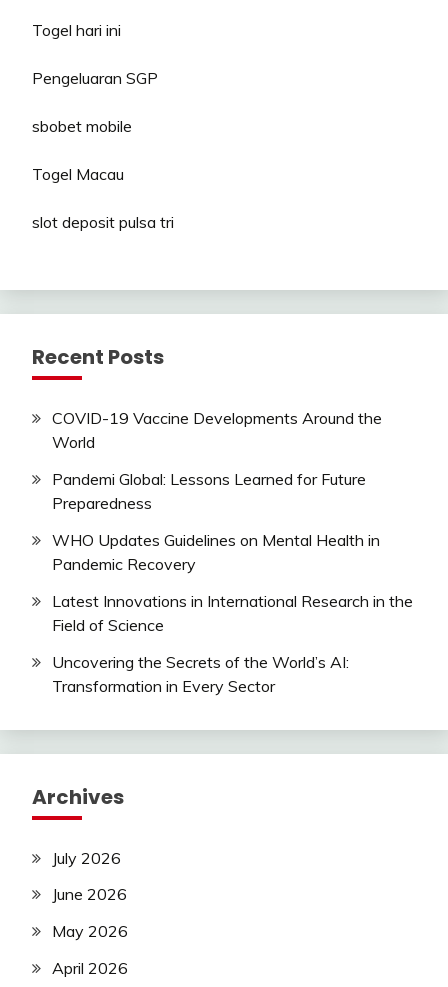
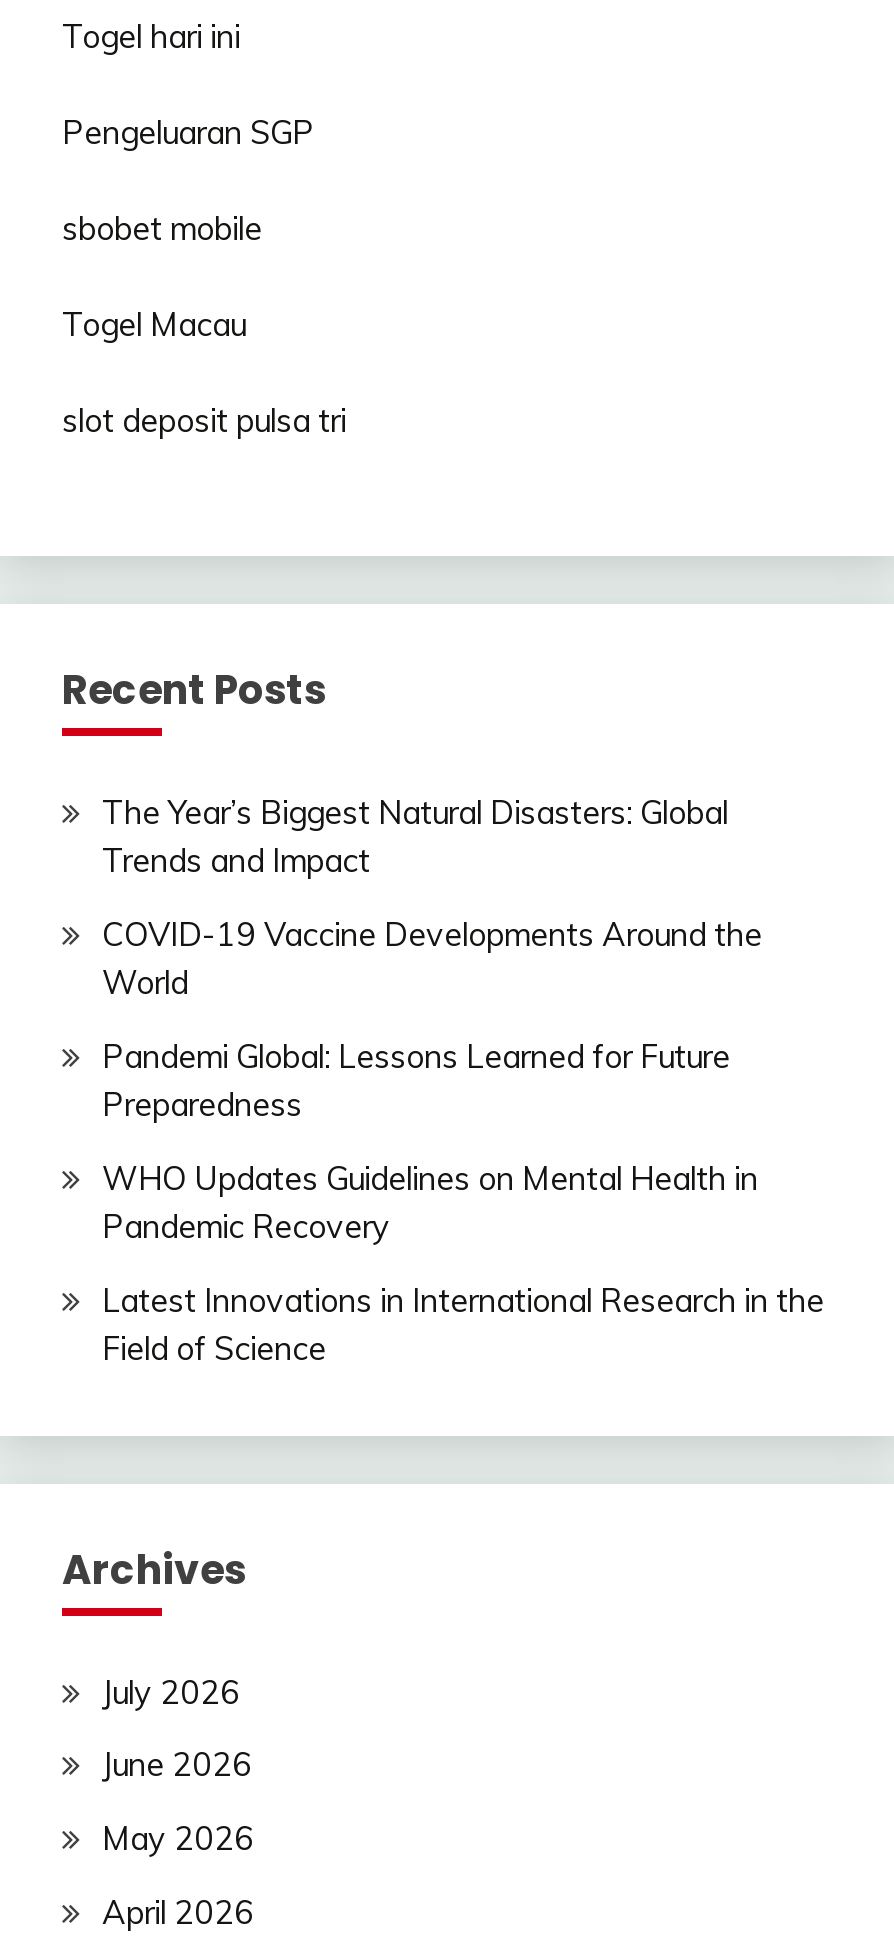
+ The Year’s Biggest Natural Disasters: Global
+ Trends and Impact

moved down: COVID-19 Vaccine Developments Around the | World | Pandemi Global: Lessons Learned for Future | Preparedness | WHO Updates Guidelines on Mental Health in | Pandemic Recovery | Latest Innovations in International Research in the | Field of Science

- Uncovering the Secrets of the World’s AI:
- Transformation in Every Sector
